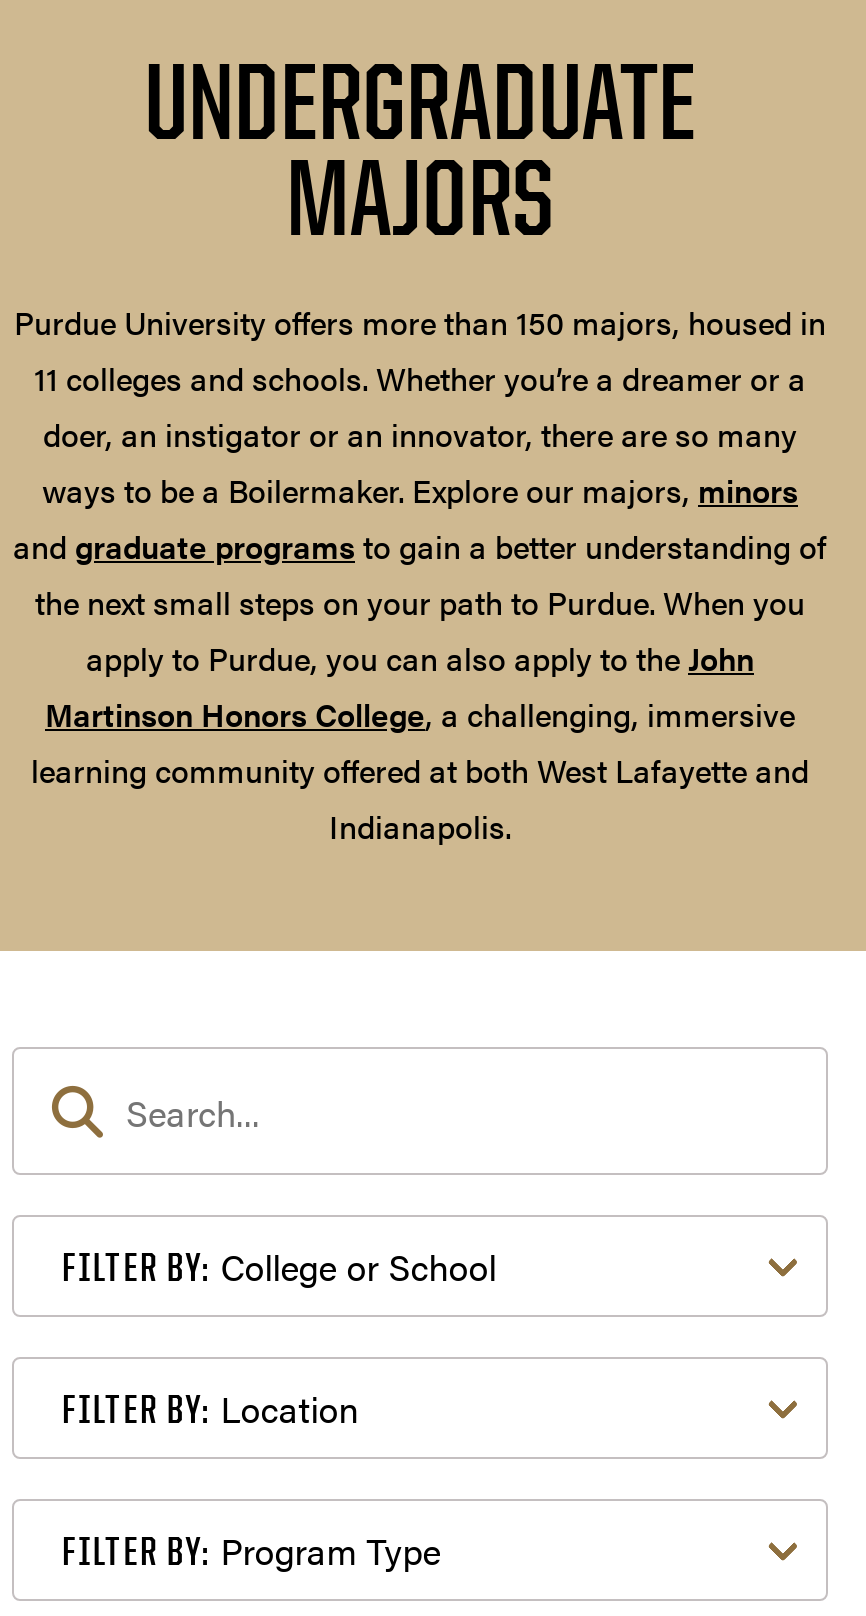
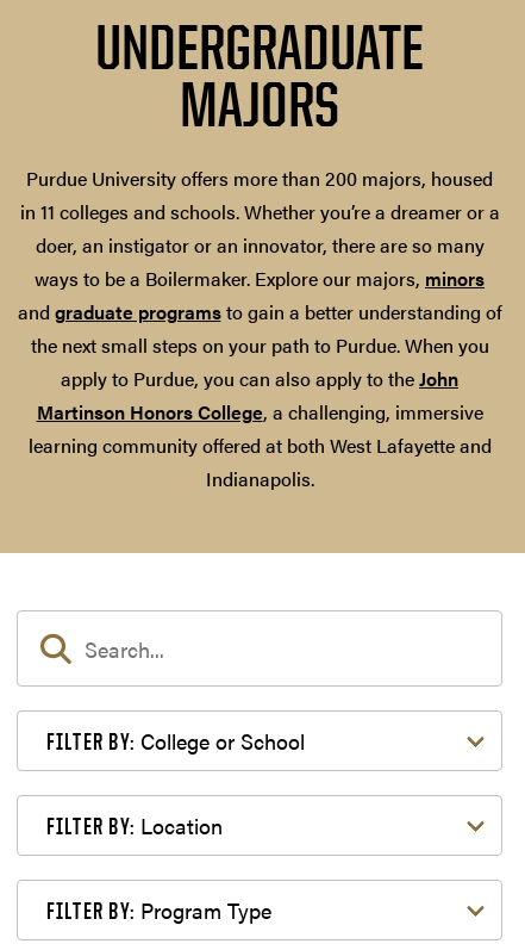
- Purdue University offers more than 150 majors, housed in
- 11 colleges and schools. Whether you’re a dreamer or a
+ Purdue University offers more than 200 majors, housed
+ in 11 colleges and schools. Whether you’re a dreamer or a
